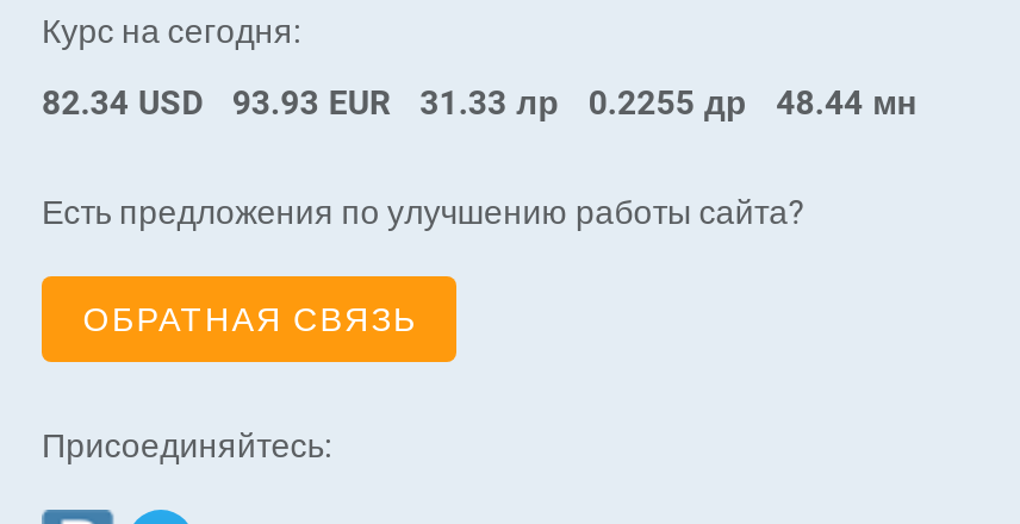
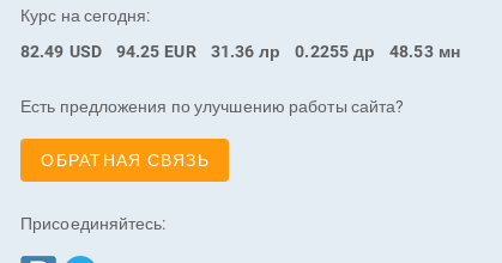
- 82.34 USD
+ 82.49 USD

- 93.93 EUR
+ 94.25 EUR

- 31.33 лр
+ 31.36 лр

- 48.44 мн
+ 48.53 мн
